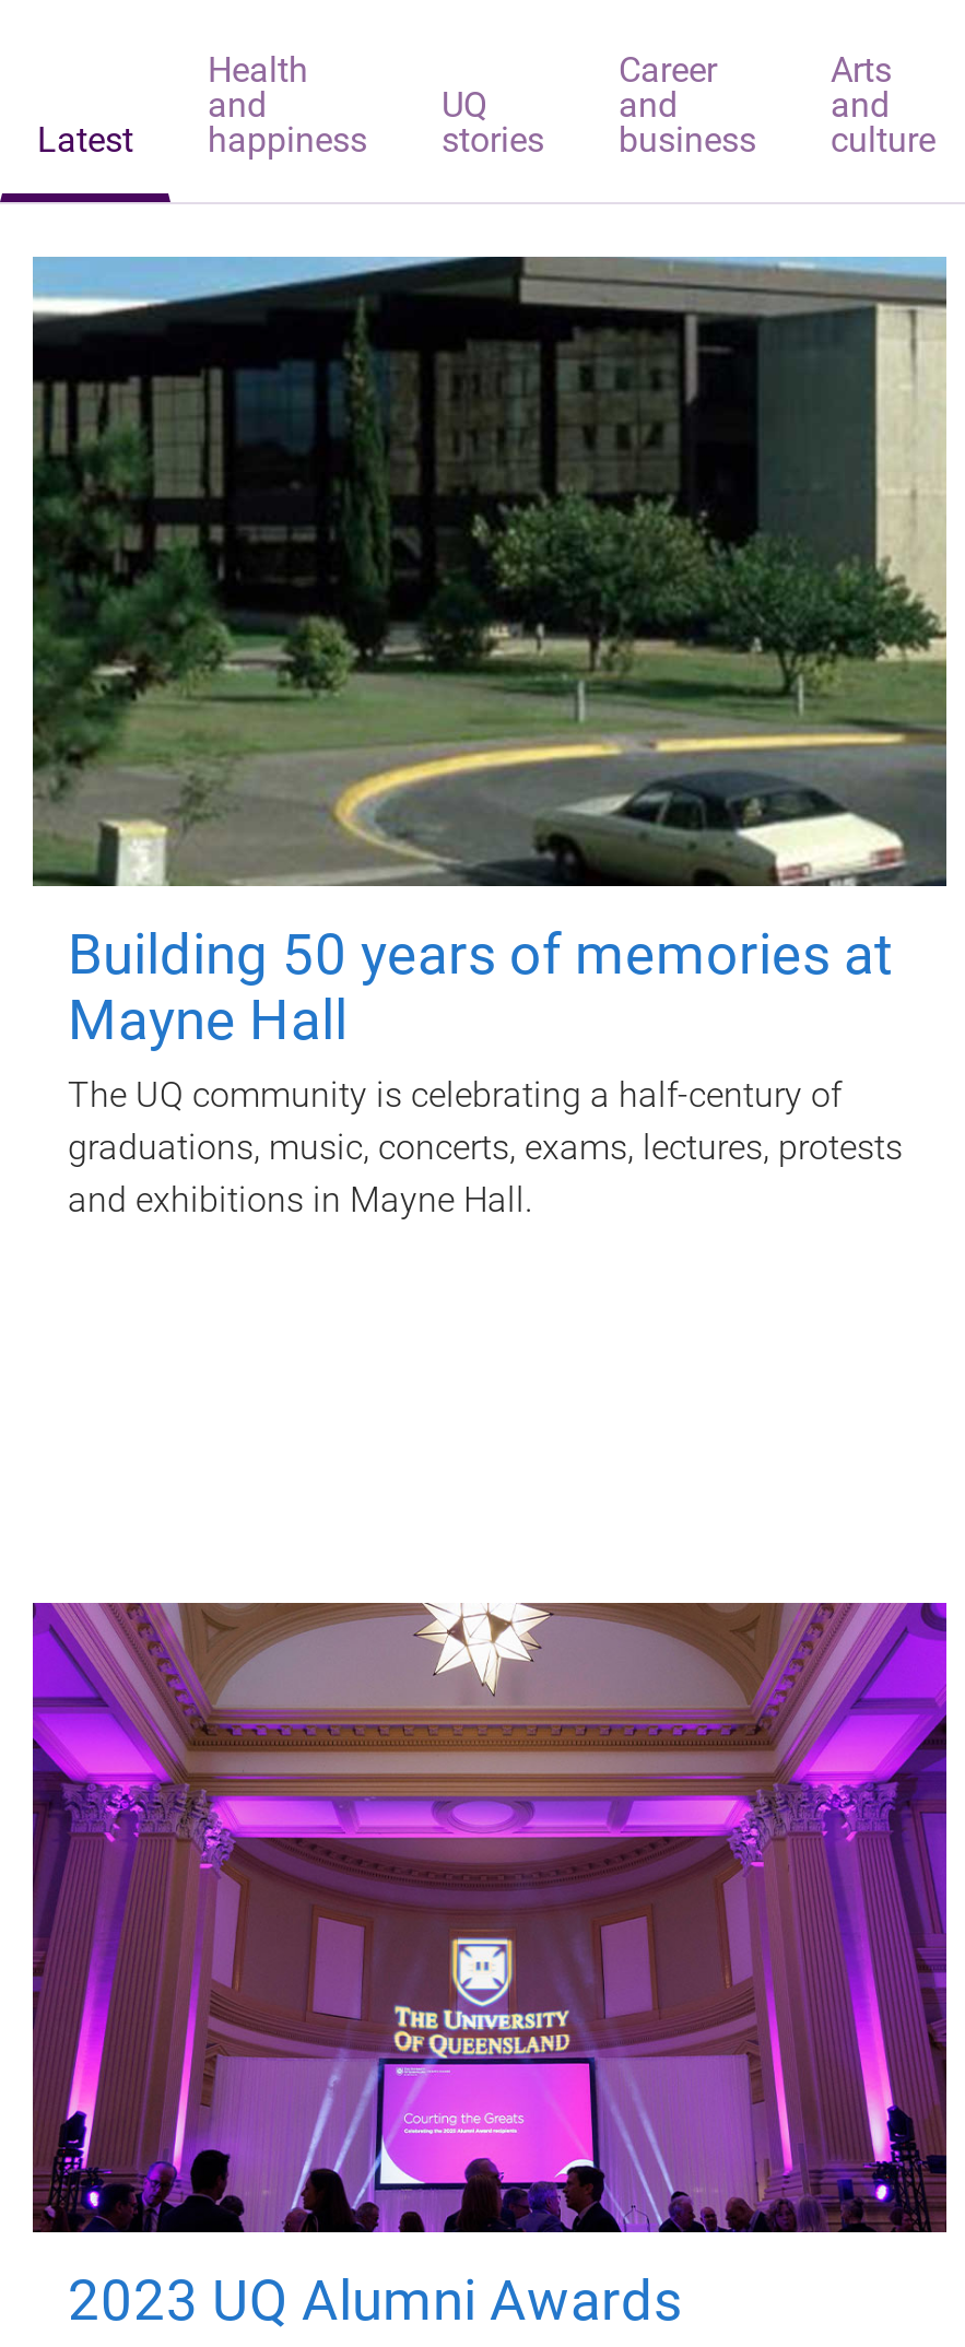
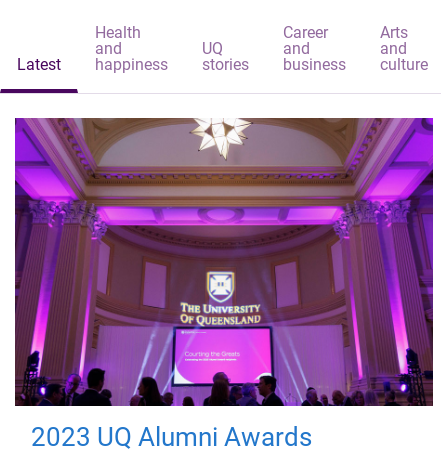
- [image]
- Building 50 years of memories at
- Mayne Hall
- The UQ community is celebrating a half-century of
- graduations, music, concerts, exams, lectures, protests
- and exhibitions in Mayne Hall.
